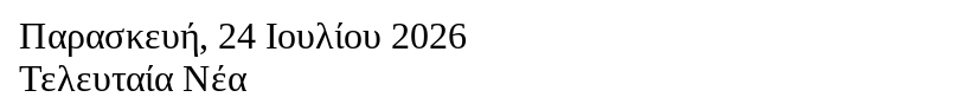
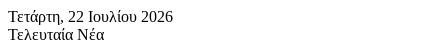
- Παρασκευή, 24 Ιουλίου 2026
+ Τετάρτη, 22 Ιουλίου 2026
